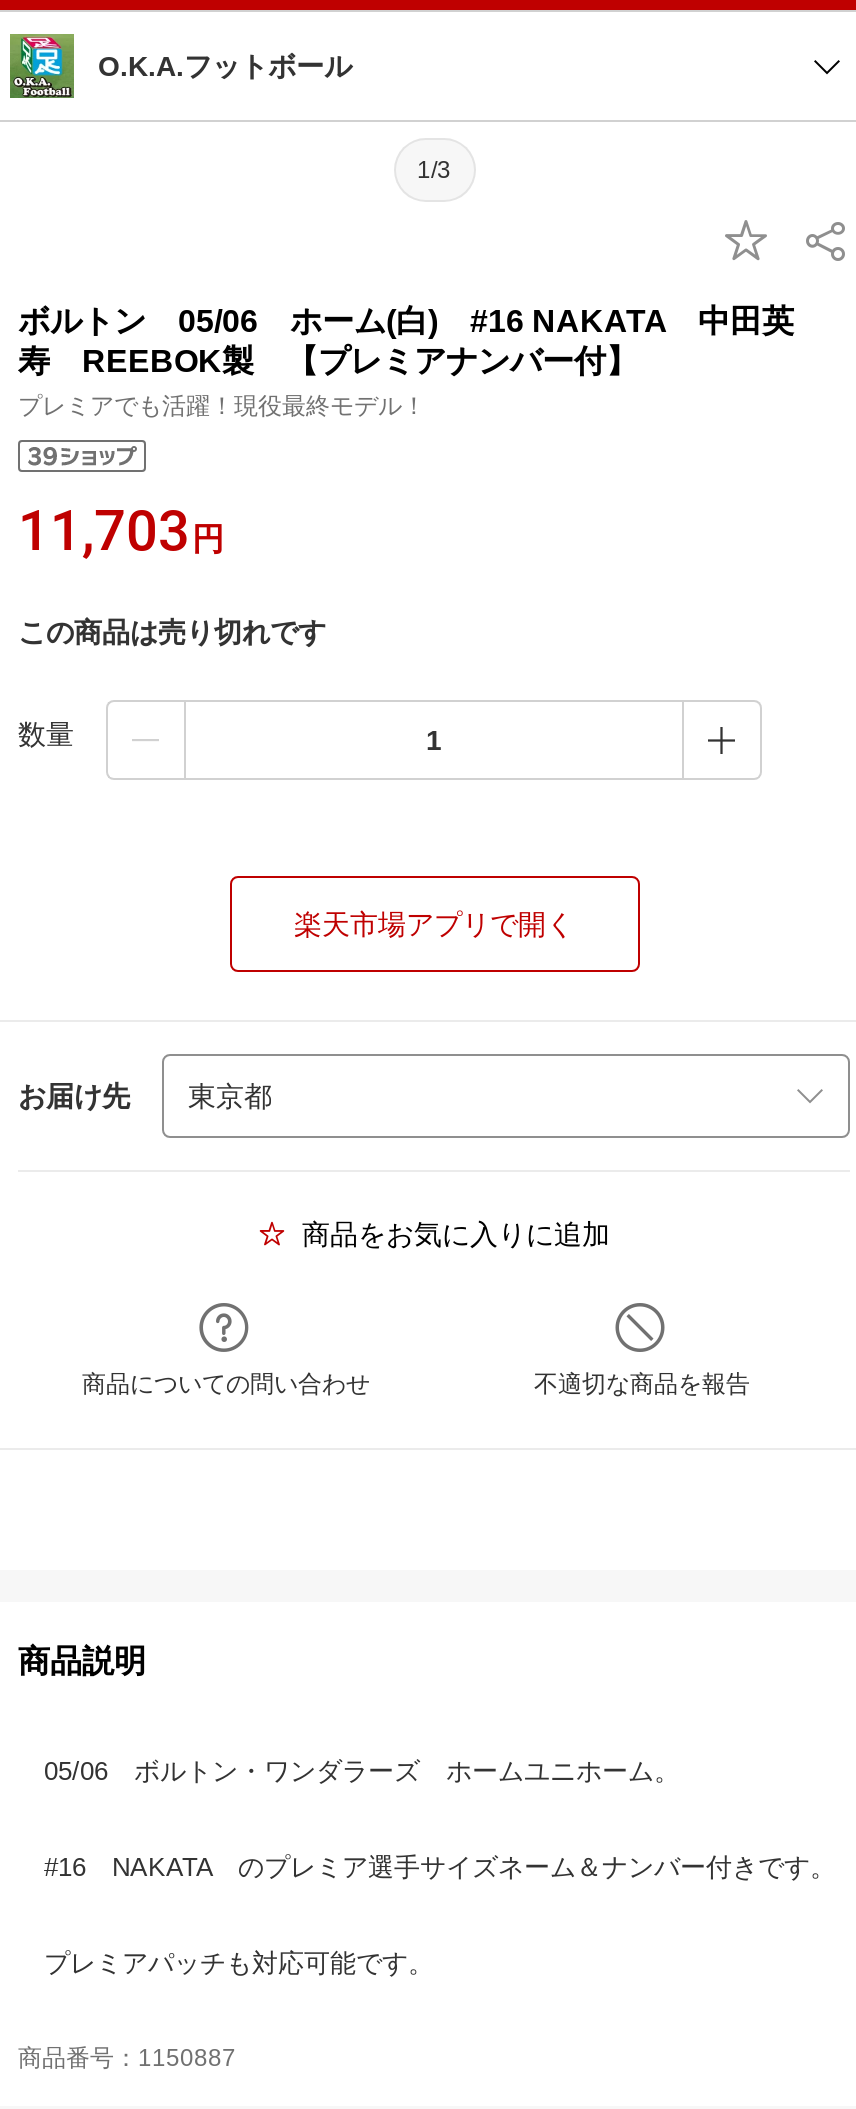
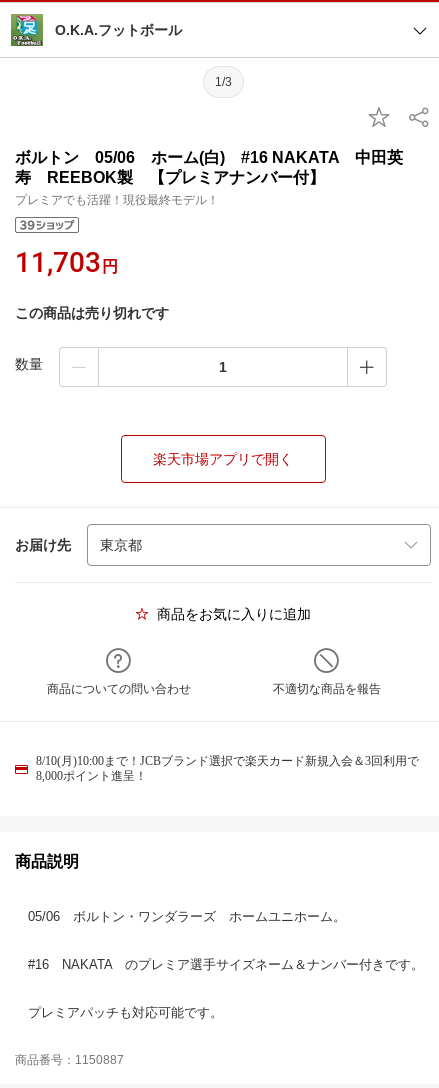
+ 8/10(月)10:00まで！JCBブランド選択で楽天カード新規入会＆3回利用で
+ 8,000ポイント進呈！
